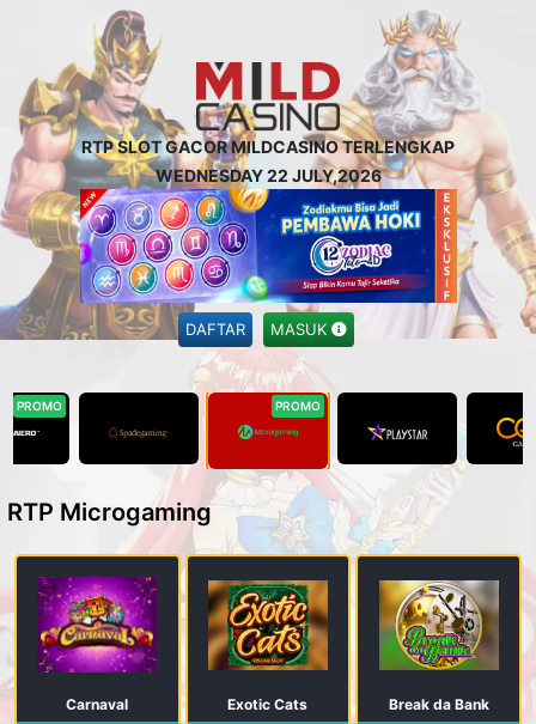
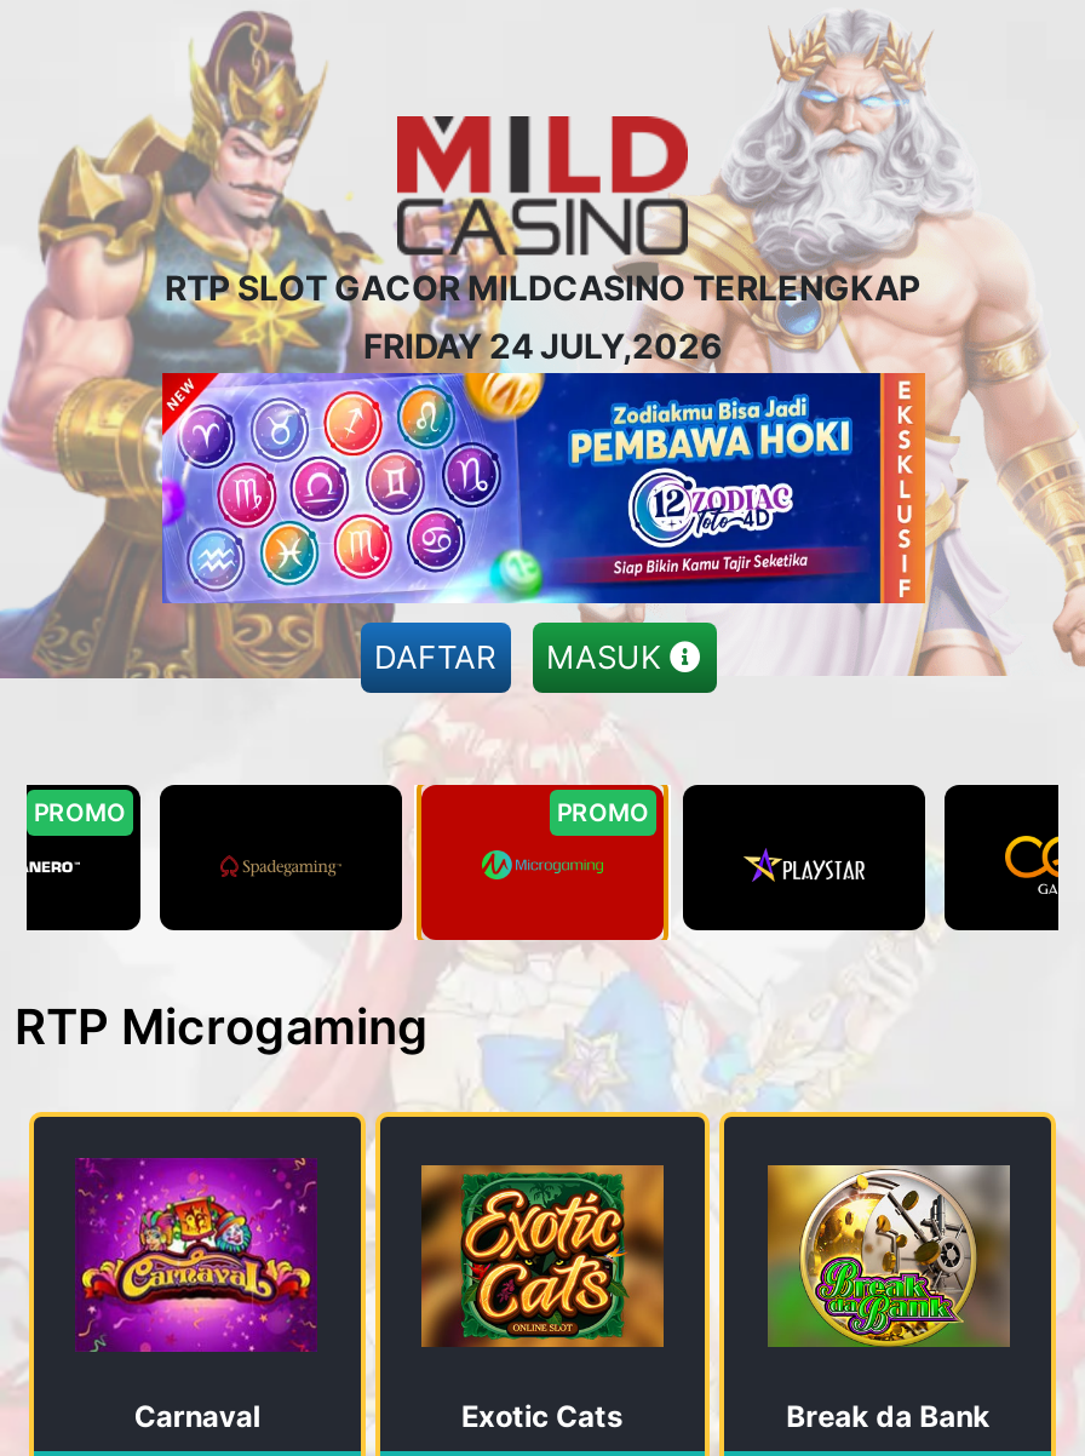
- WEDNESDAY 22 JULY,2026
+ FRIDAY 24 JULY,2026
